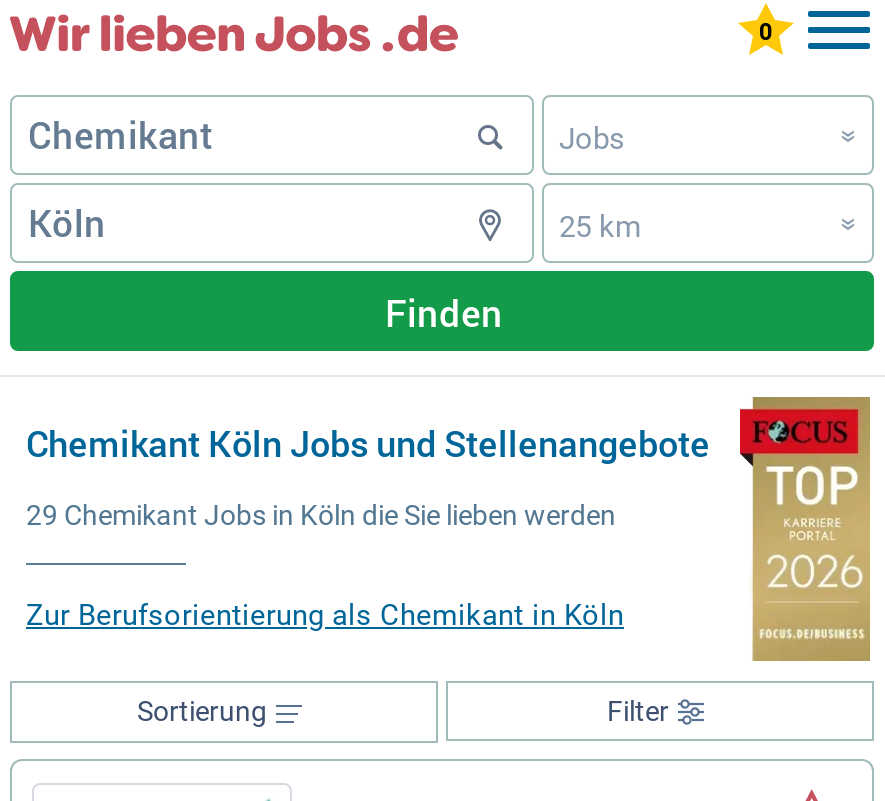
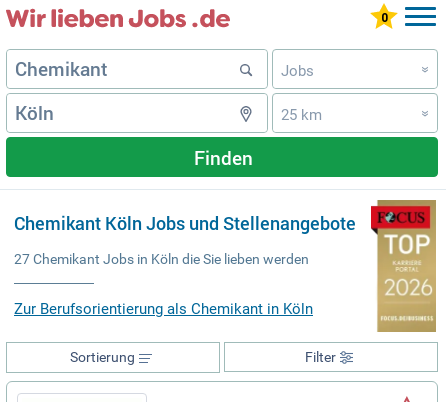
- 29 Chemikant Jobs in Köln die Sie lieben werden
+ 27 Chemikant Jobs in Köln die Sie lieben werden
